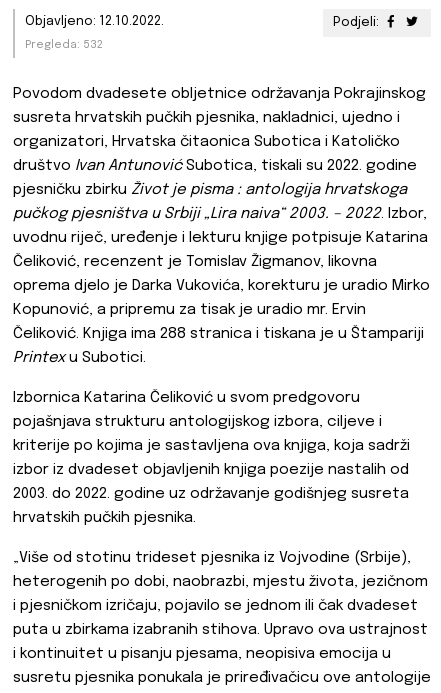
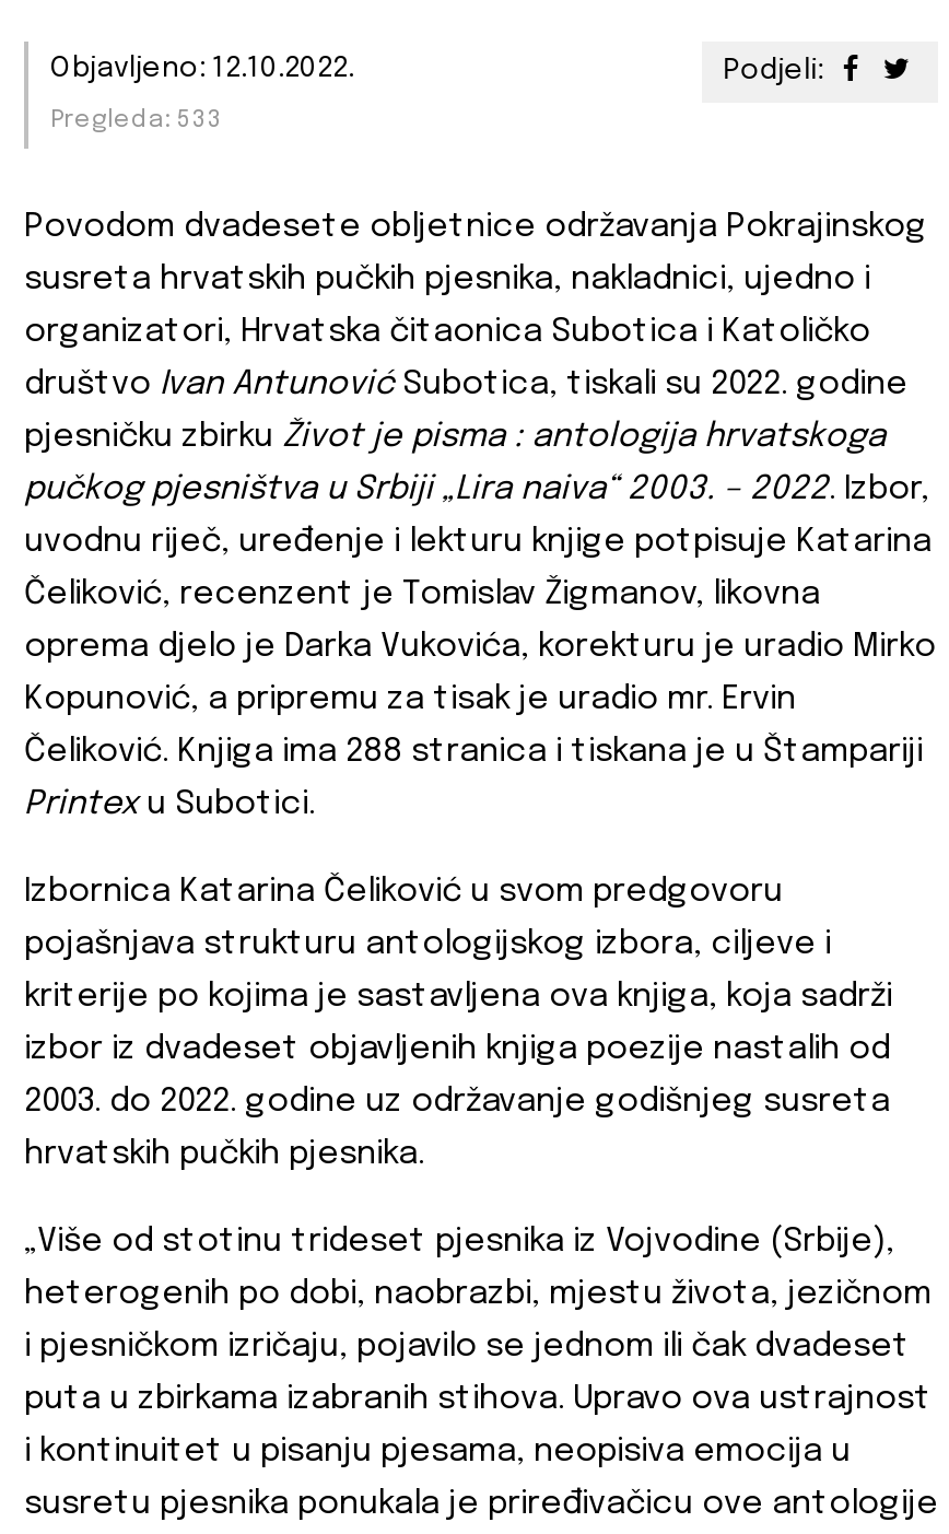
- Pregleda: 532
+ Pregleda: 533
